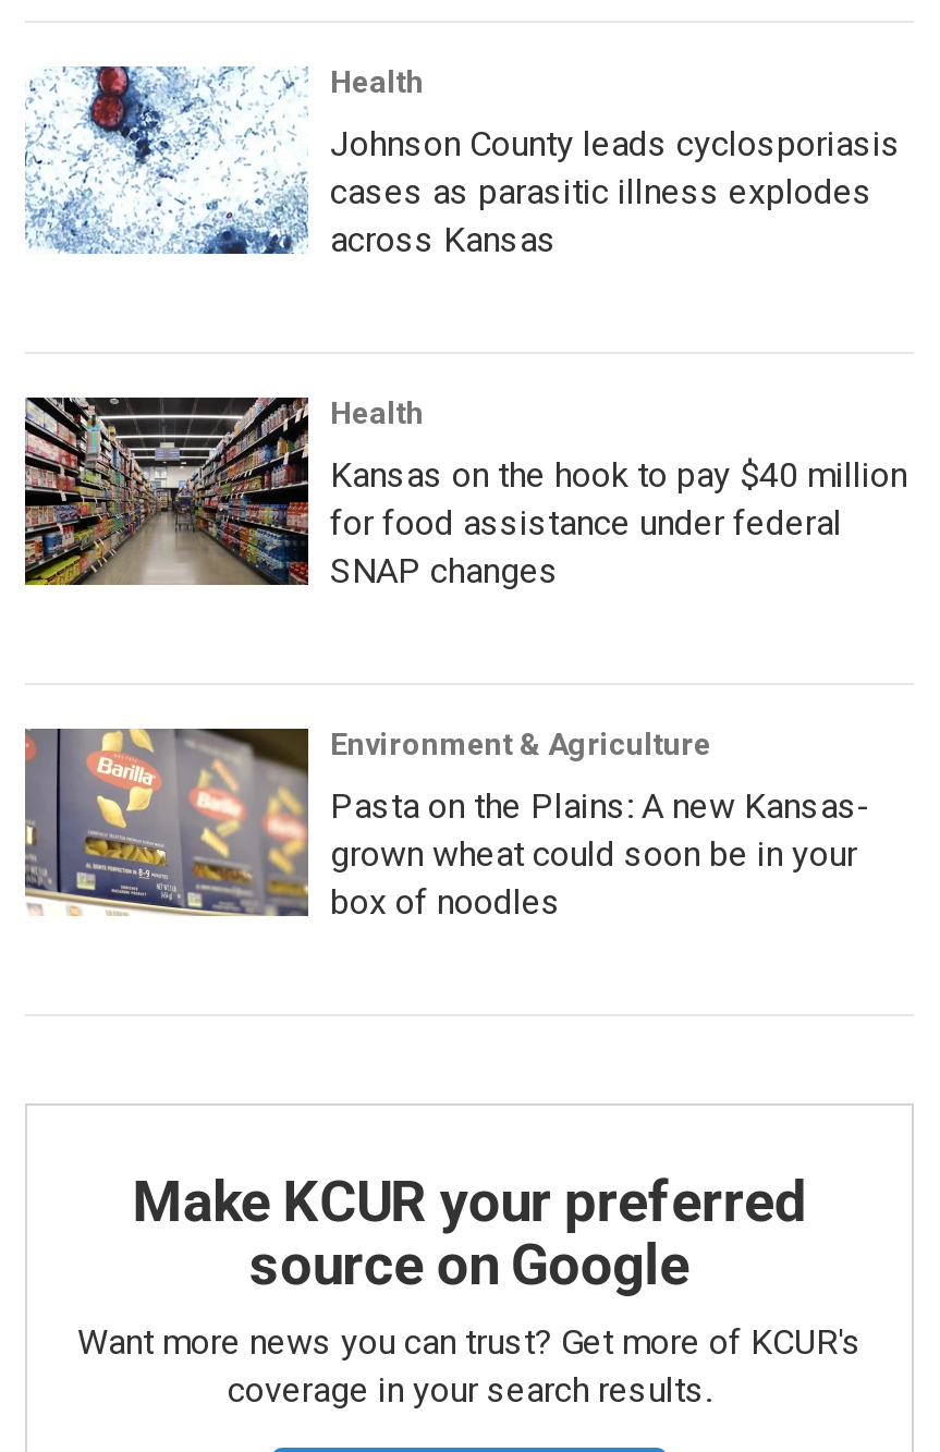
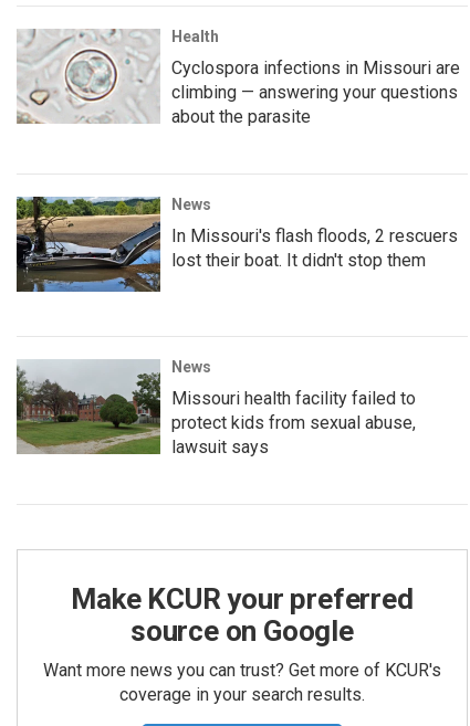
- [image]
- Johnson County leads cyclosporiasis
- cases as parasitic illness explodes
- across Kansas
+ [image]
+ Cyclospora infections in Missouri are
+ climbing — answering your questions
+ about the parasite

- [image]
- Health
+ [image]
+ News

- Kansas on the hook to pay $40 million
- for food assistance under federal
- SNAP changes
+ In Missouri's flash floods, 2 rescuers
+ lost their boat. It didn't stop them

- [image]
- Environment & Agriculture
+ [image]
+ News

- Pasta on the Plains: A new Kansas-
- grown wheat could soon be in your
- box of noodles
+ Missouri health facility failed to
+ protect kids from sexual abuse,
+ lawsuit says
